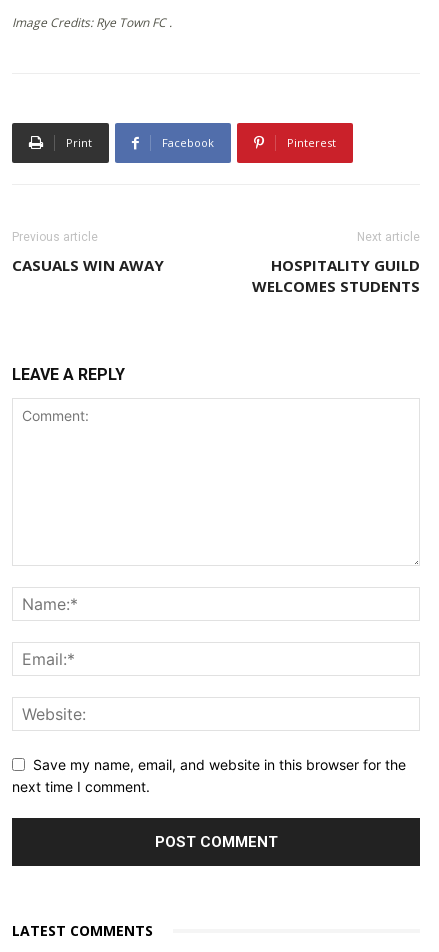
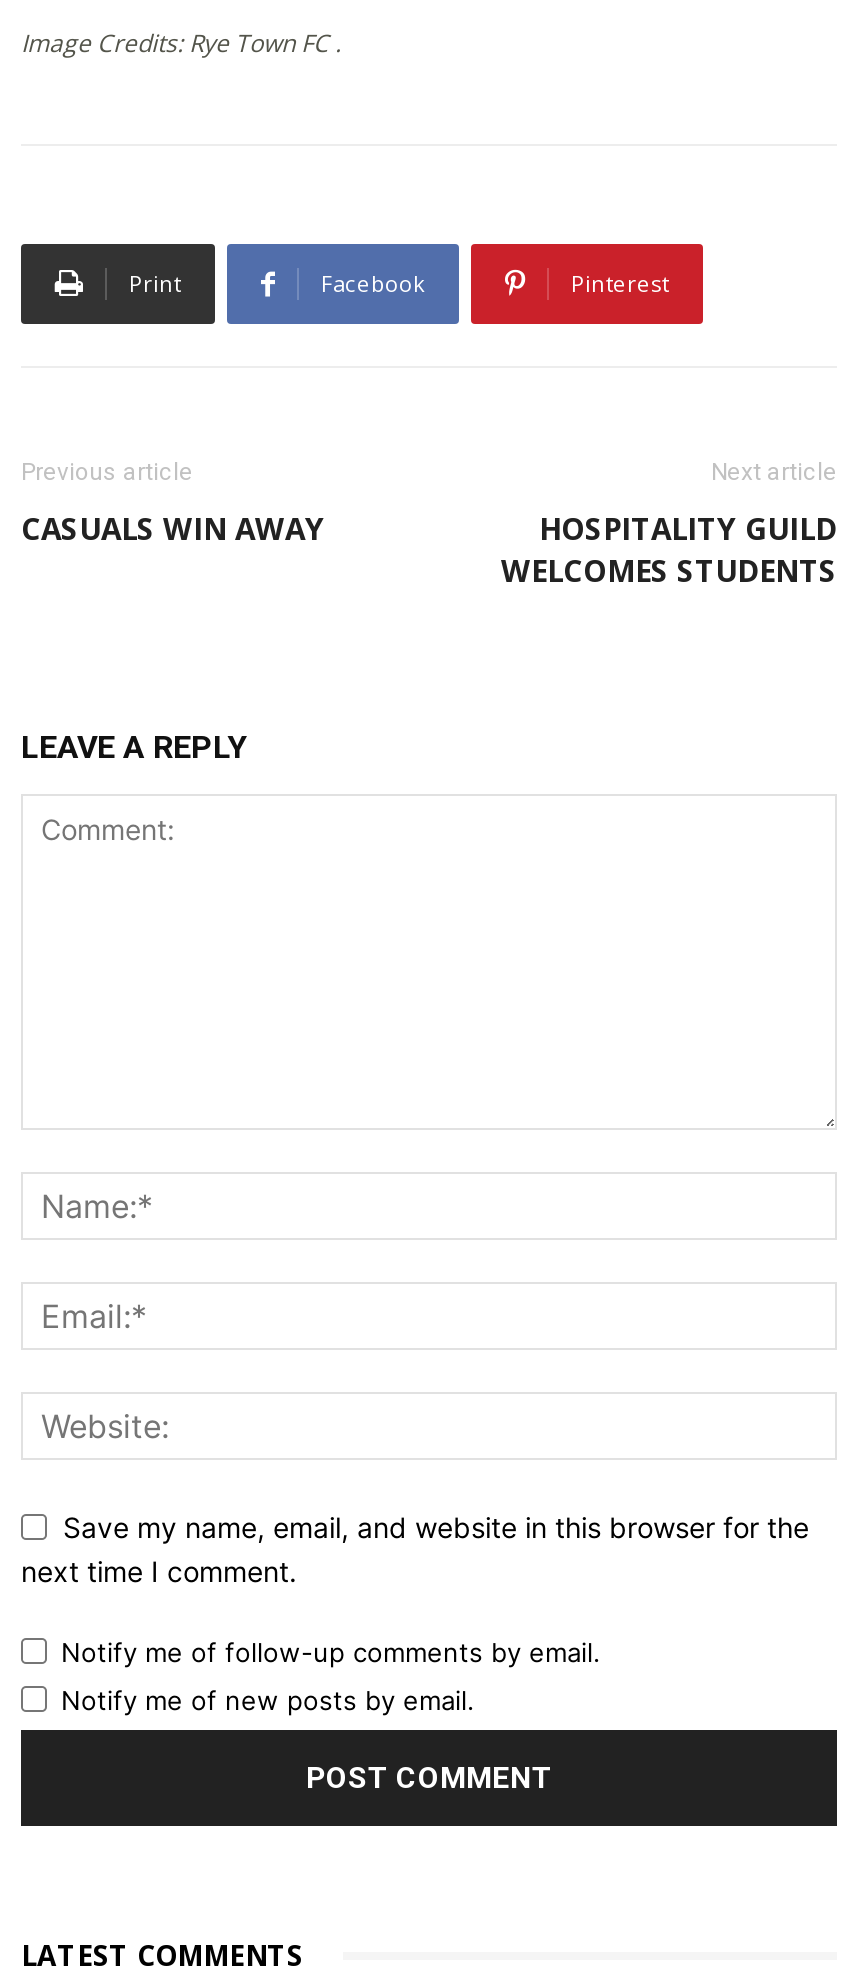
+ Notify me of follow-up comments by email.
+ Notify me of new posts by email.
